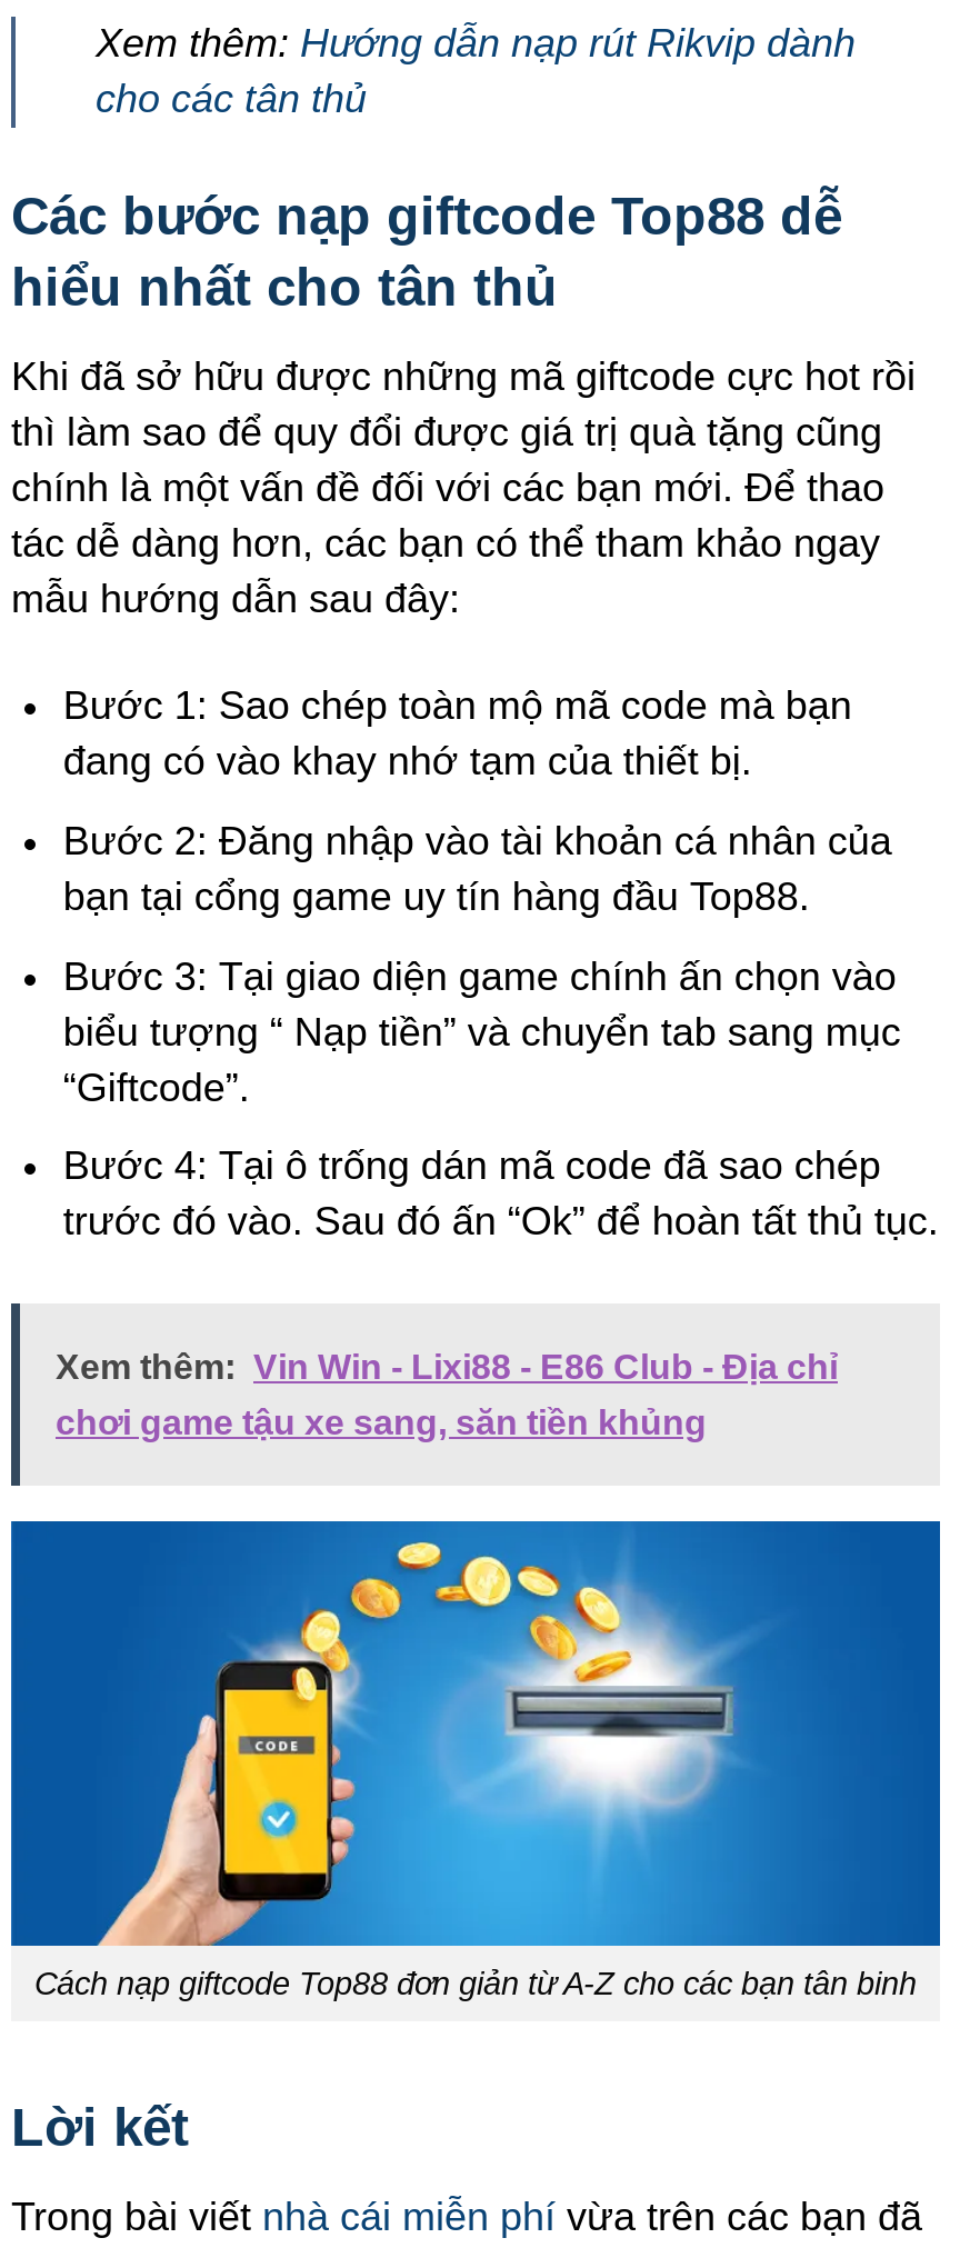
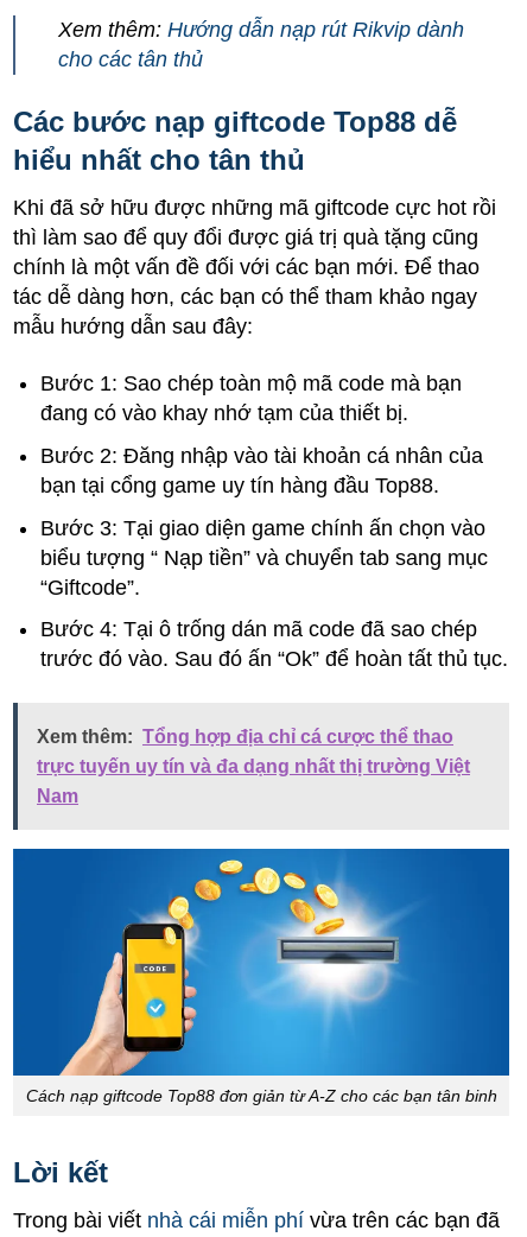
- Xem thêm: Vin Win - Lixi88 - E86 Club - Địa chỉ
- chơi game tậu xe sang, săn tiền khủng
+ Xem thêm: Tổng hợp địa chỉ cá cược thể thao
+ trực tuyến uy tín và đa dạng nhất thị trường Việt
+ Nam
